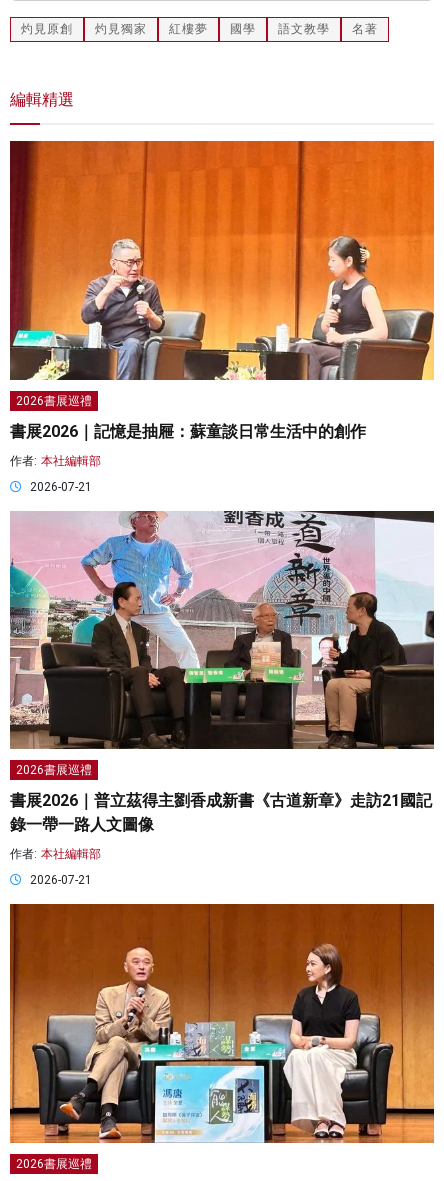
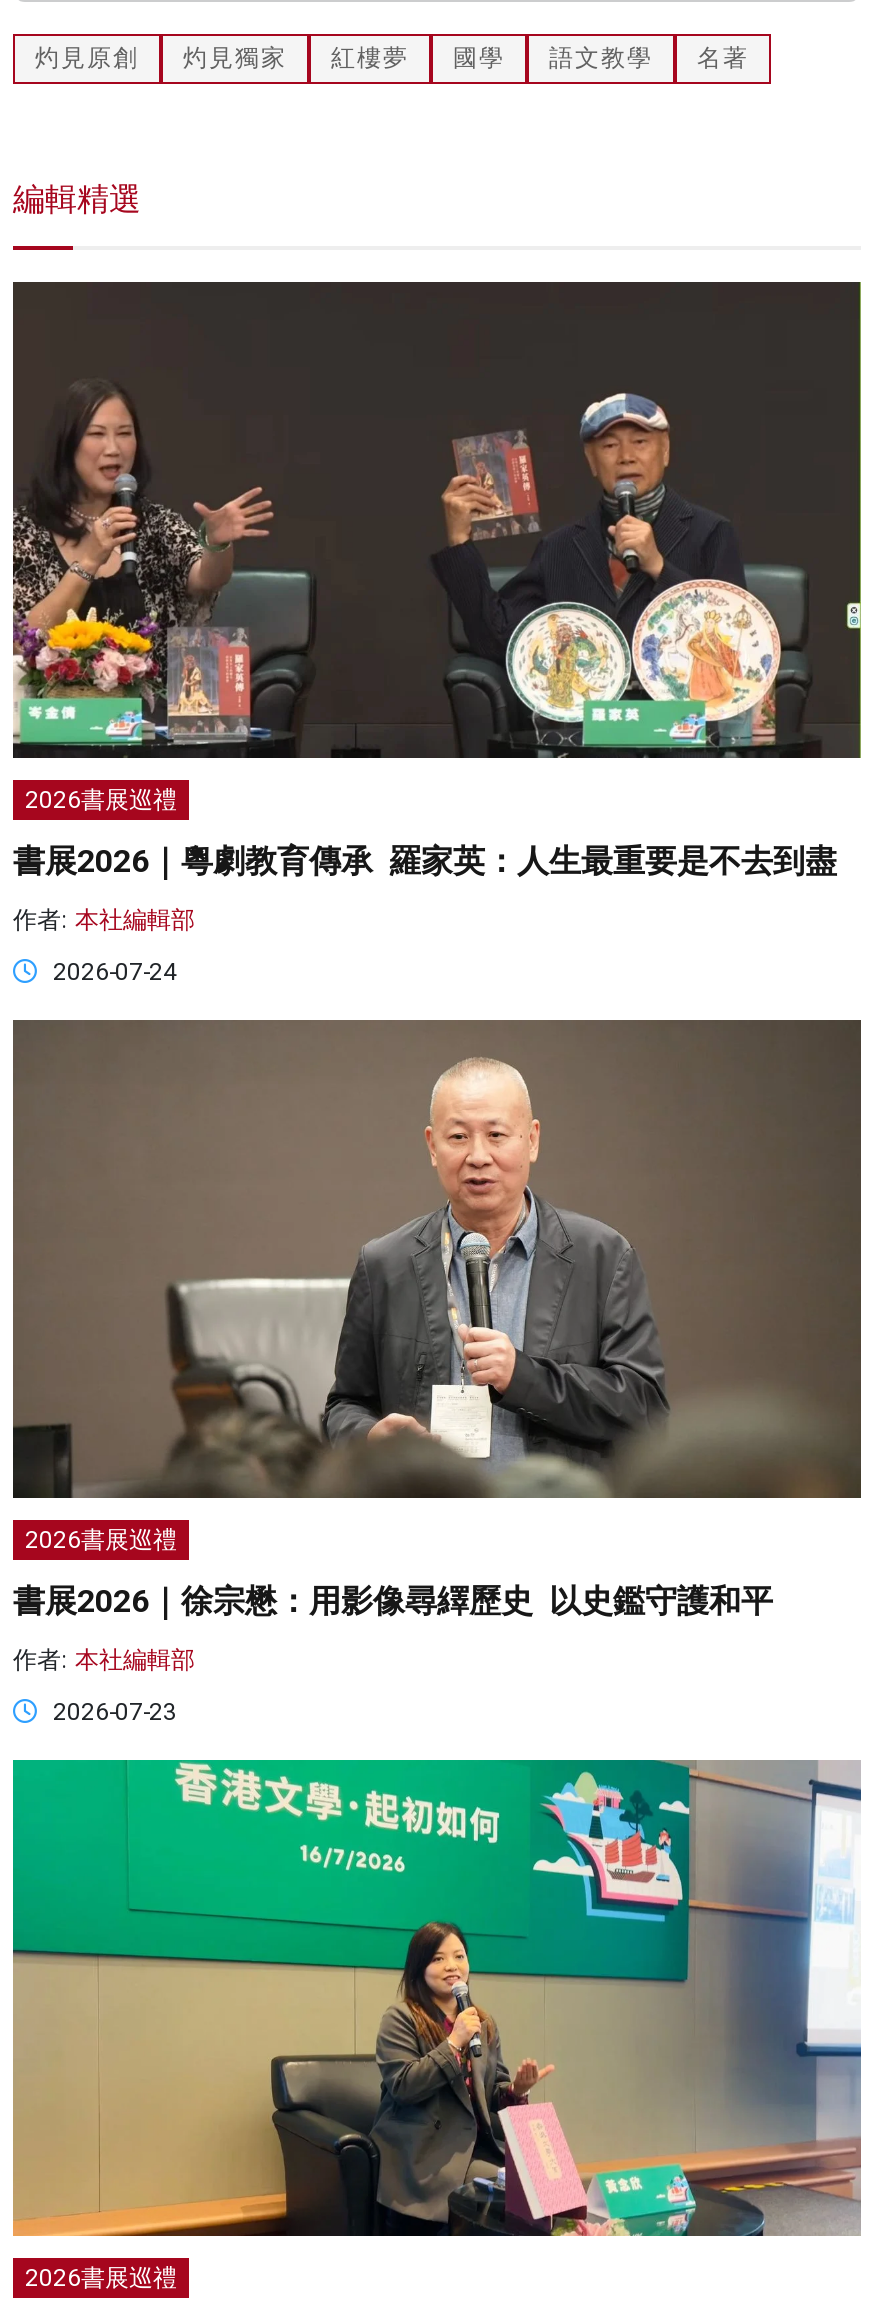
- [image]
+ [image]

- 書展2026｜記憶是抽屜：蘇童談日常生活中的創作
+ 書展2026｜粵劇教育傳承 羅家英：人生最重要是不去到盡

- 2026-07-21
+ 2026-07-24

- [image]
+ [image]

- 書展2026｜普立茲得主劉香成新書《古道新章》走訪21國記
- 錄一帶一路人文圖像
+ 書展2026｜徐宗懋：用影像尋繹歷史 以史鑑守護和平

- 2026-07-21
+ 2026-07-23

- [image]
+ [image]
